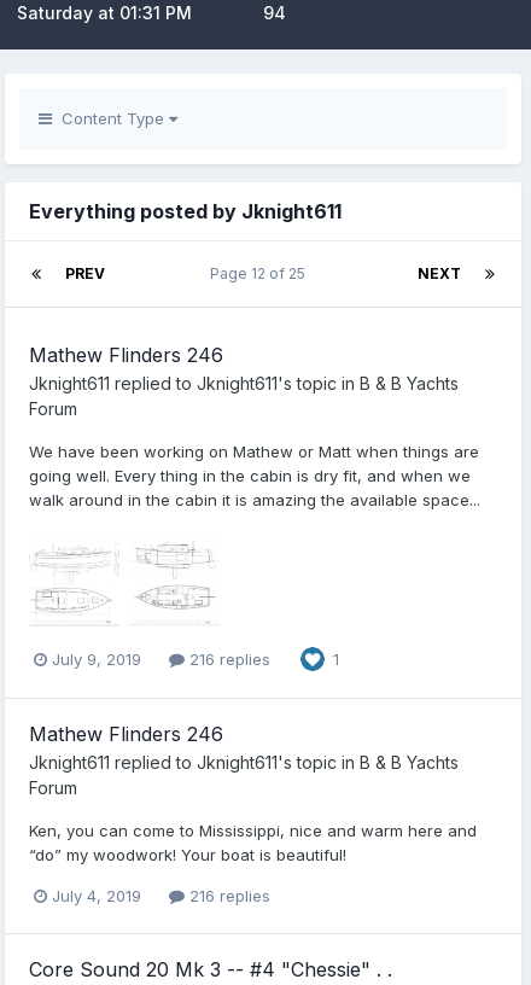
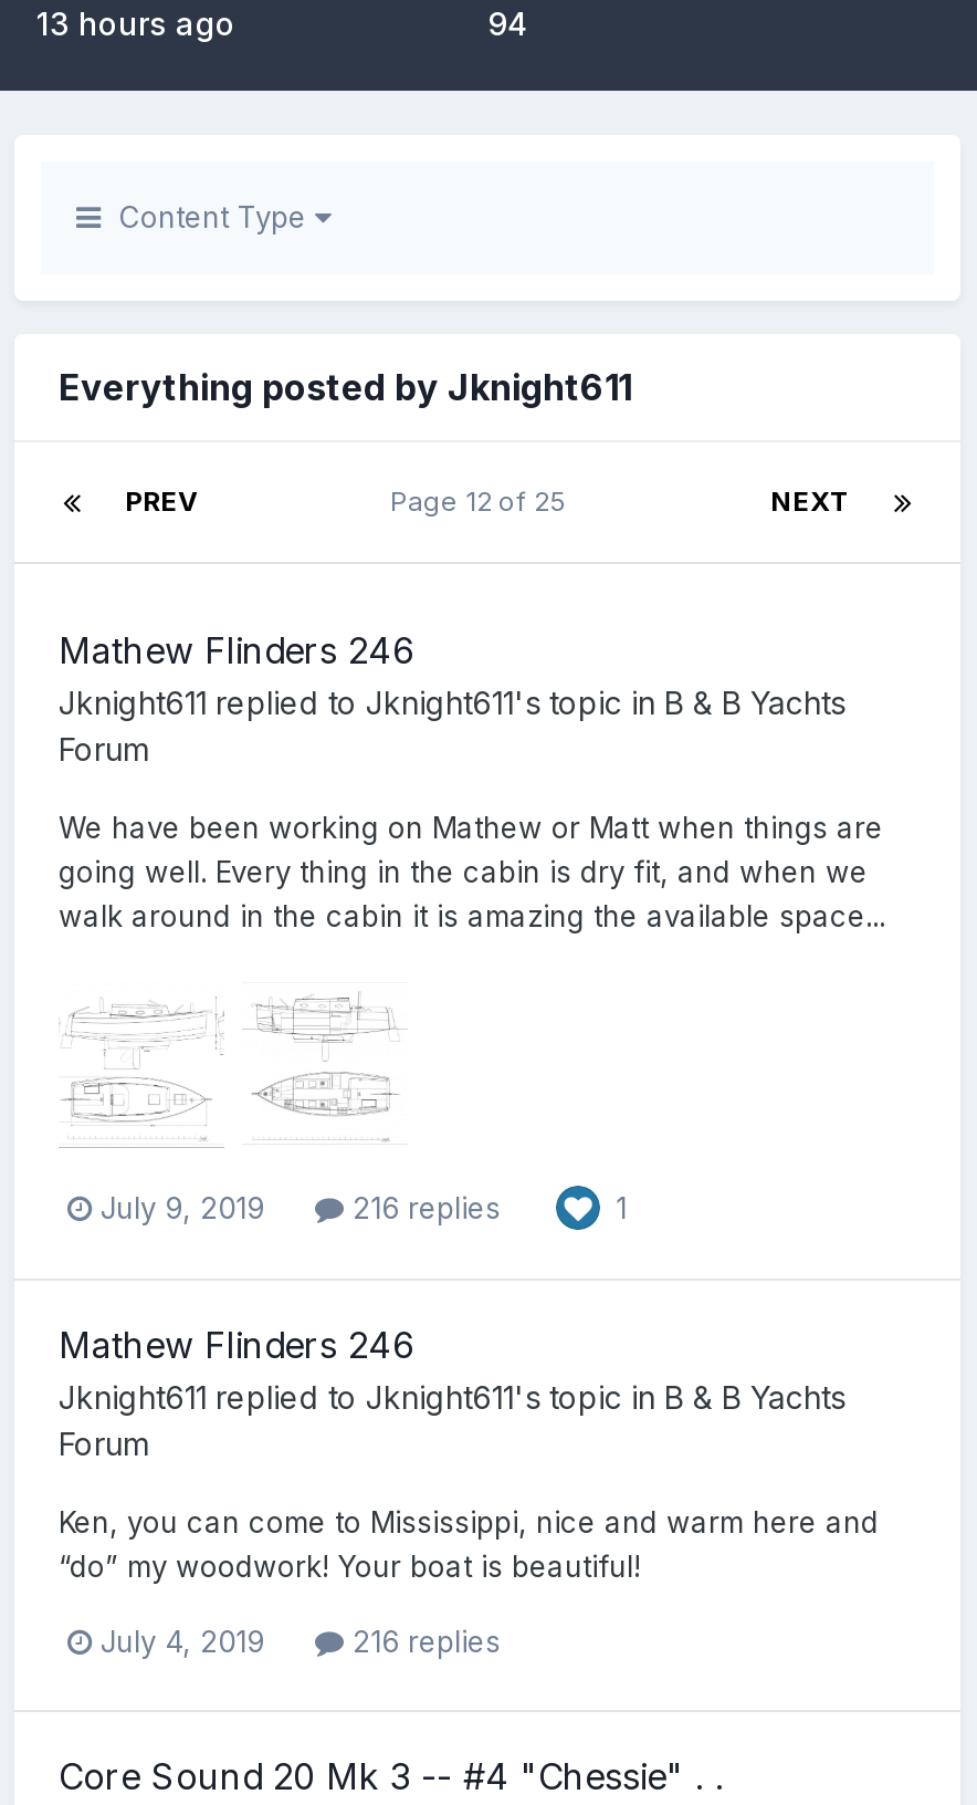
- Saturday at 01:31 PM
+ 13 hours ago
